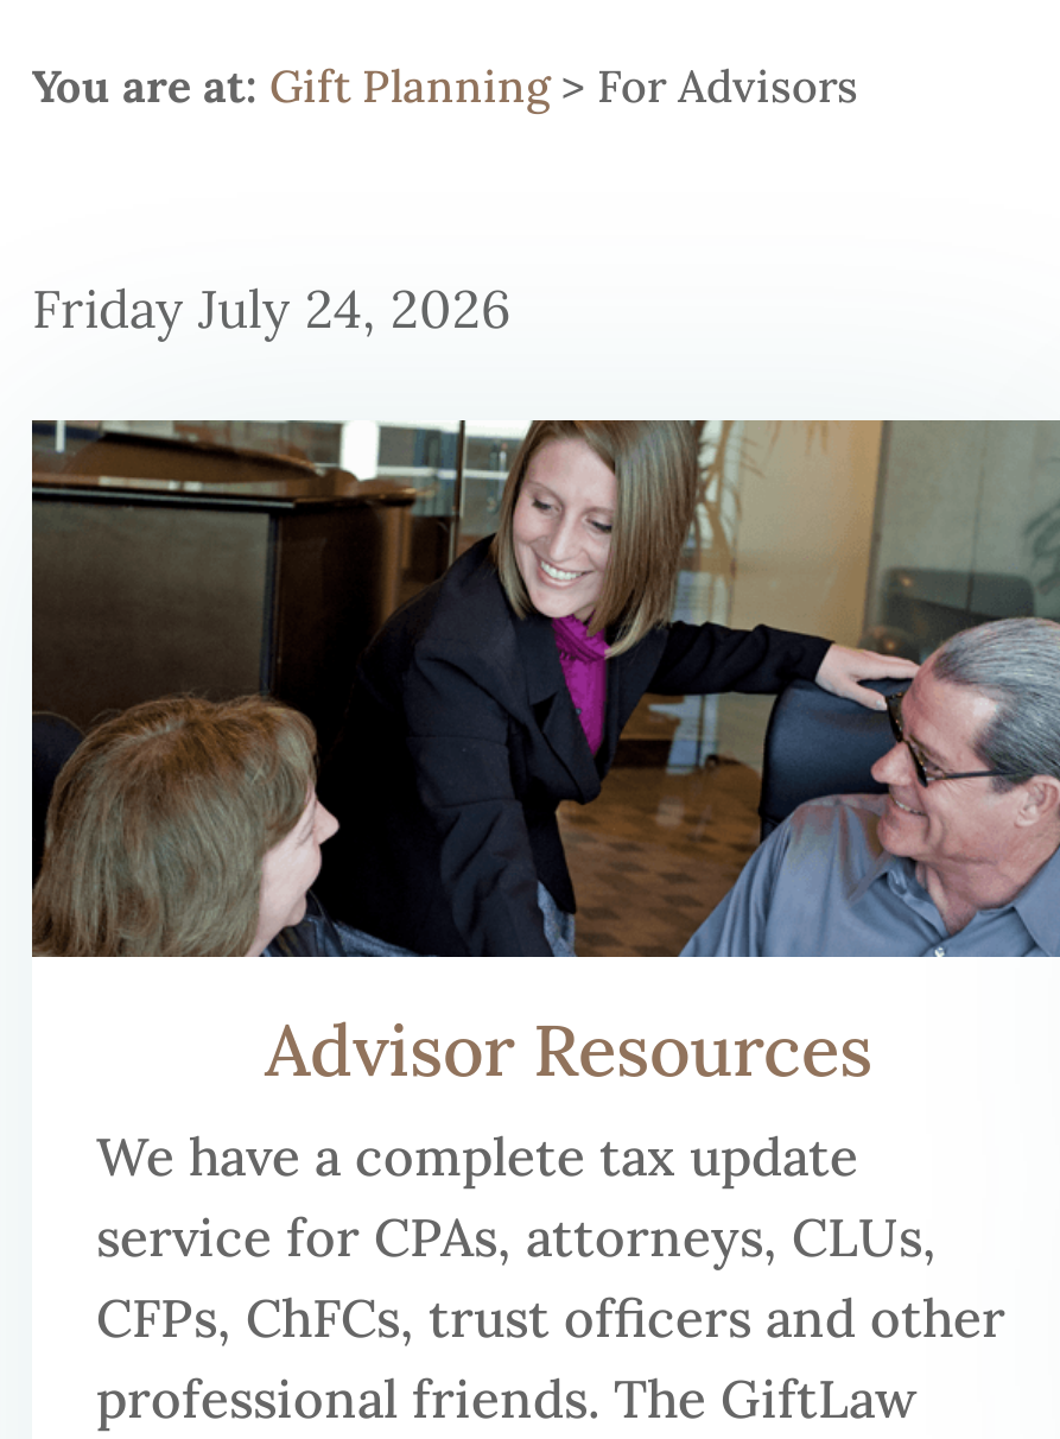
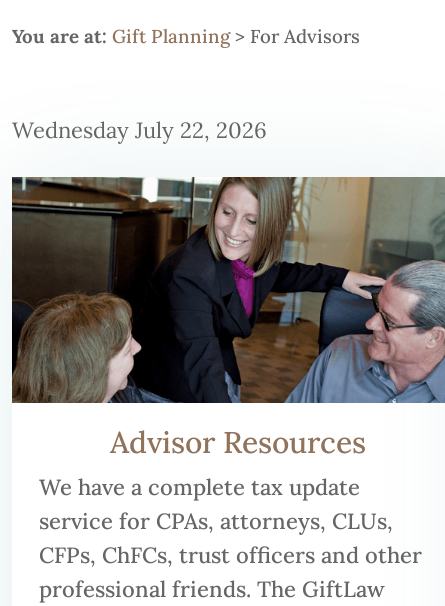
- Friday July 24, 2026
+ Wednesday July 22, 2026
